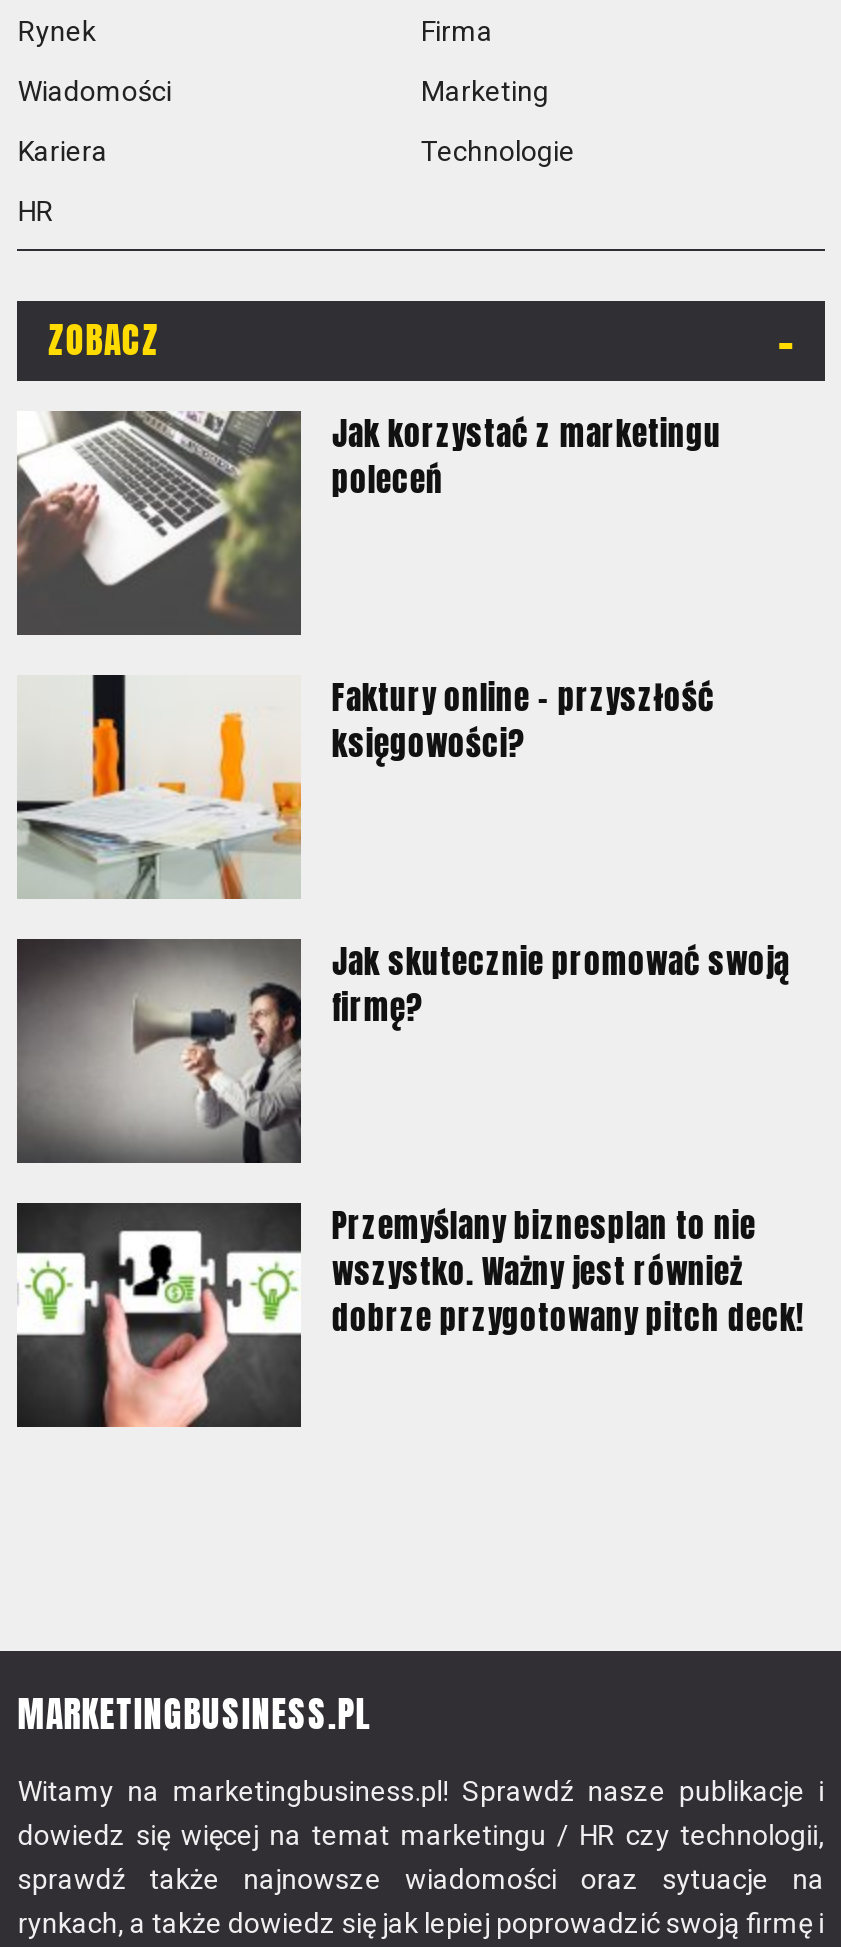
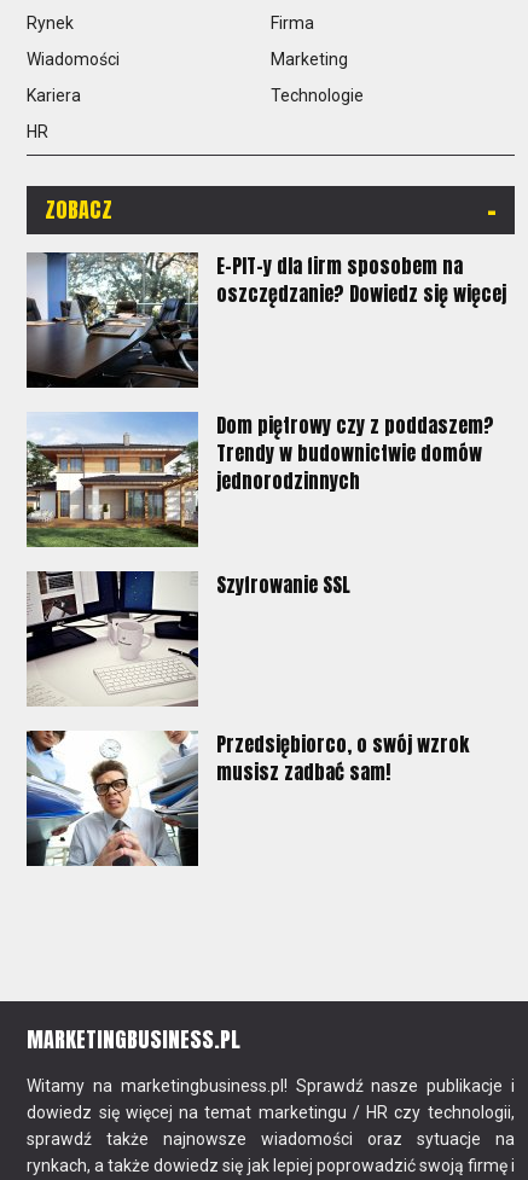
- [image]
- Jak korzystać z marketingu
- poleceń
+ [image]
+ E-PIT-y dla firm sposobem na
+ oszczędzanie? Dowiedz się więcej

- [image]
- Faktury online – przyszłość
- księgowości?
+ [image]
+ Dom piętrowy czy z poddaszem?
+ Trendy w budownictwie domów
+ jednorodzinnych

- [image]
- Jak skutecznie promować swoją
- firmę?
+ [image]
+ Szyfrowanie SSL

- [image]
- Przemyślany biznesplan to nie
- wszystko. Ważny jest również
- dobrze przygotowany pitch deck!
+ [image]
+ Przedsiębiorco, o swój wzrok
+ musisz zadbać sam!
